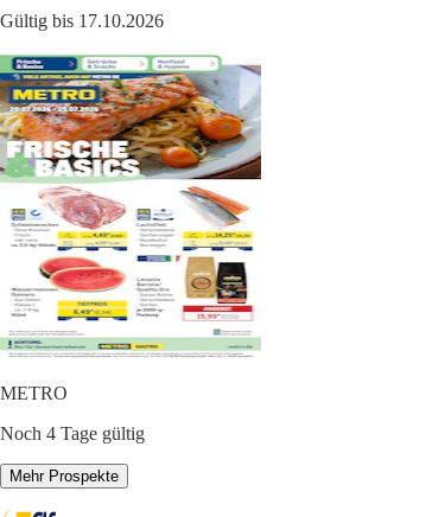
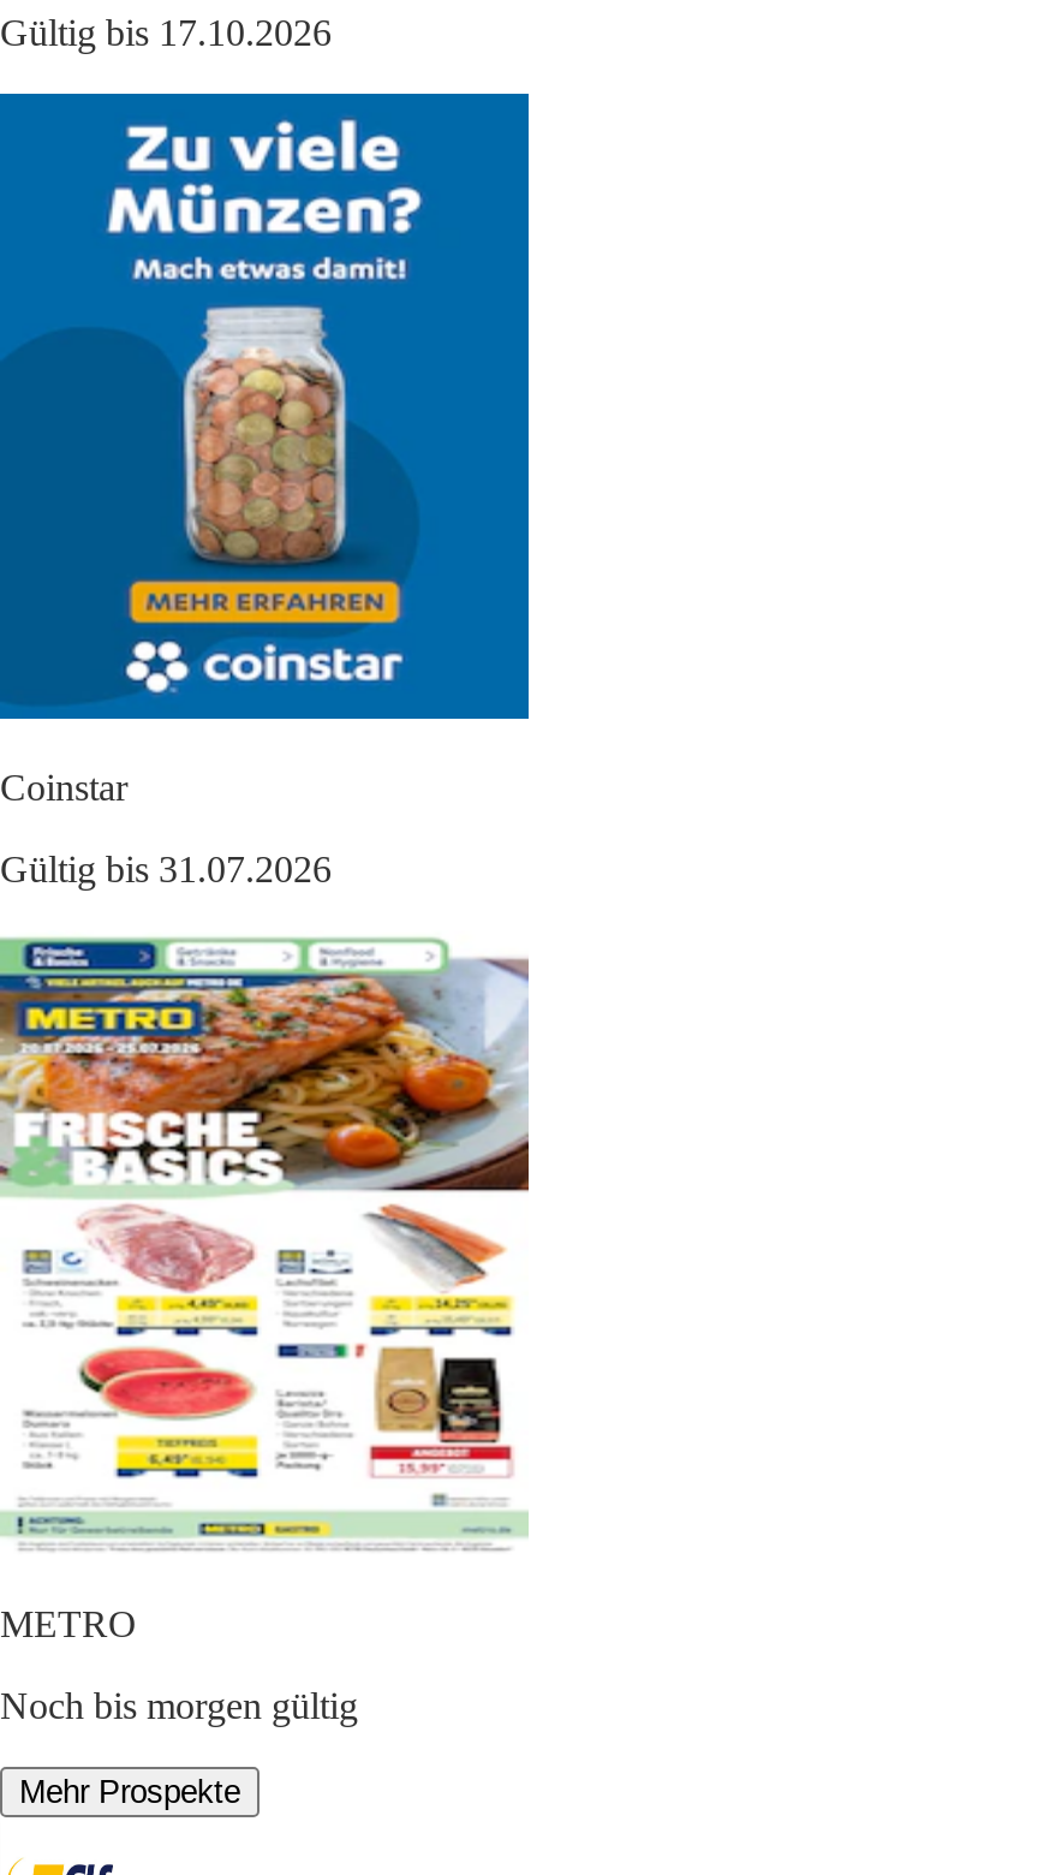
+ [image]
+ Coinstar
+ Gültig bis 31.07.2026

- Noch 4 Tage gültig
+ Noch bis morgen gültig
